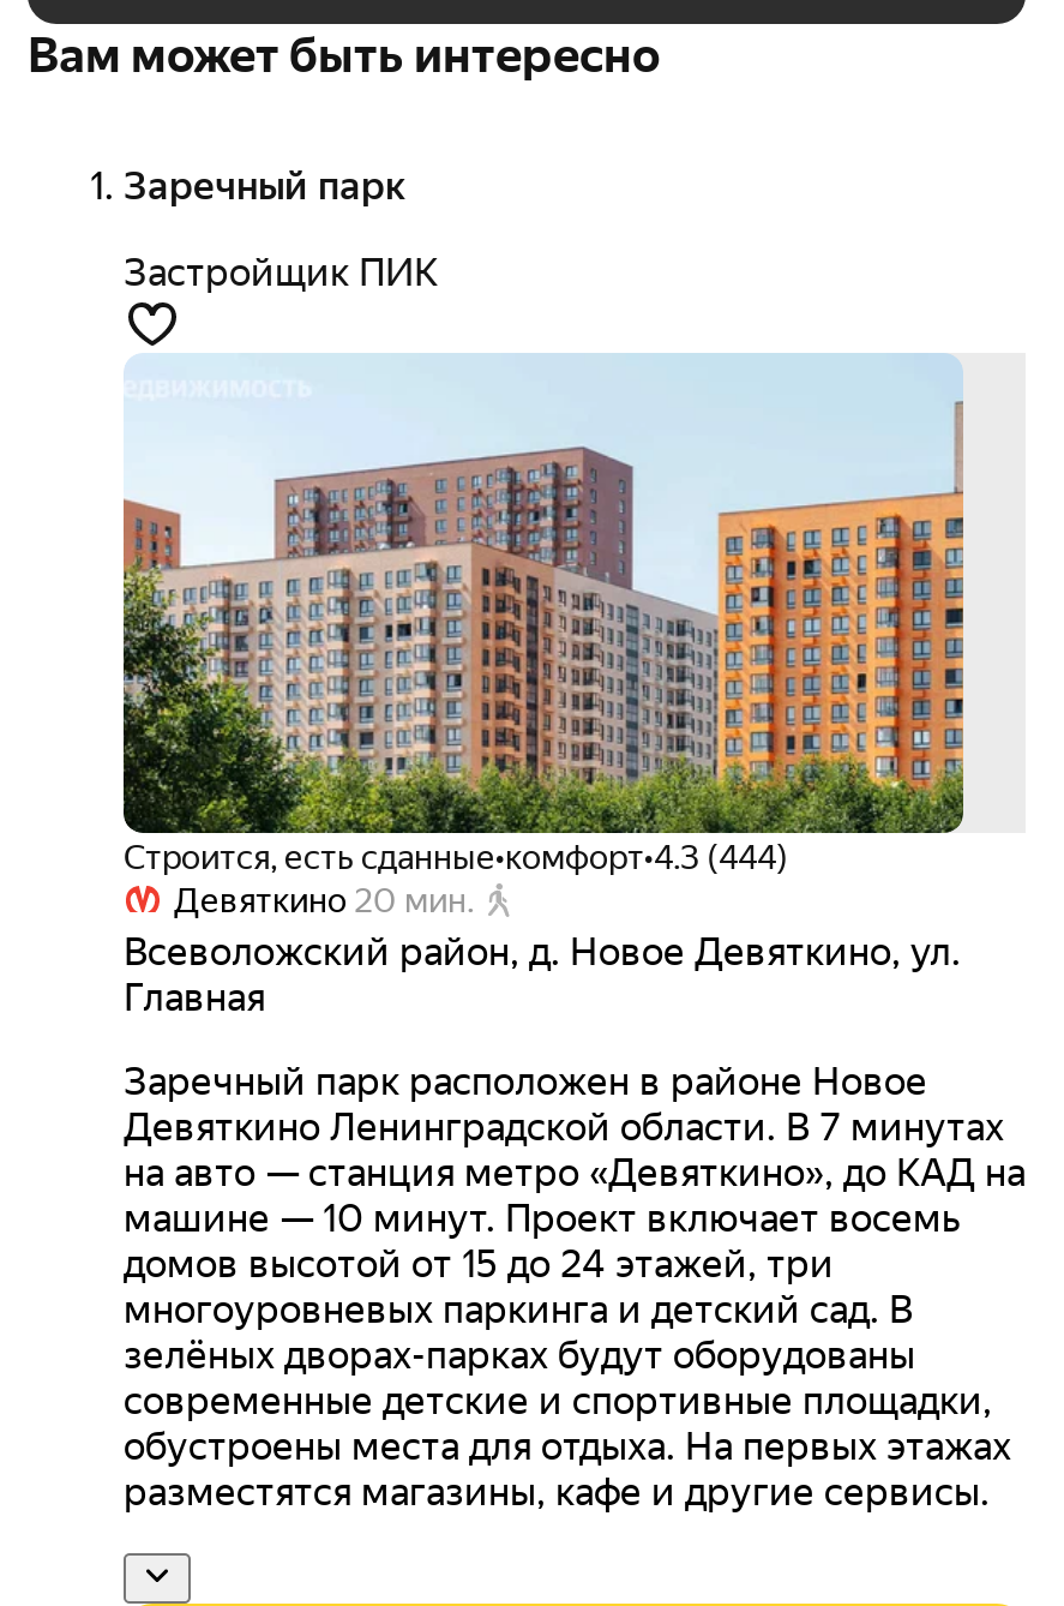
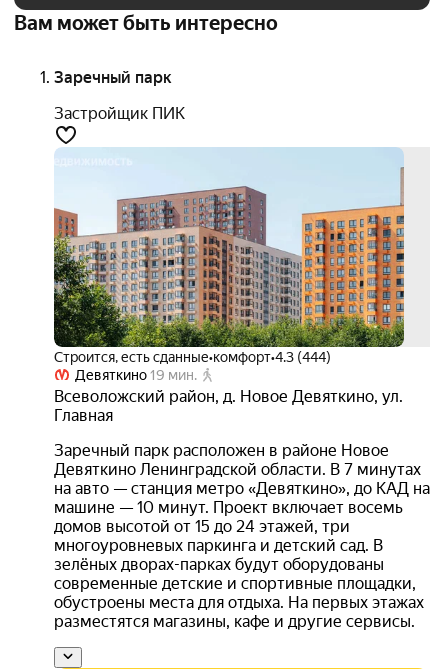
- Девяткино 20 мин.
+ Девяткино 19 мин.
